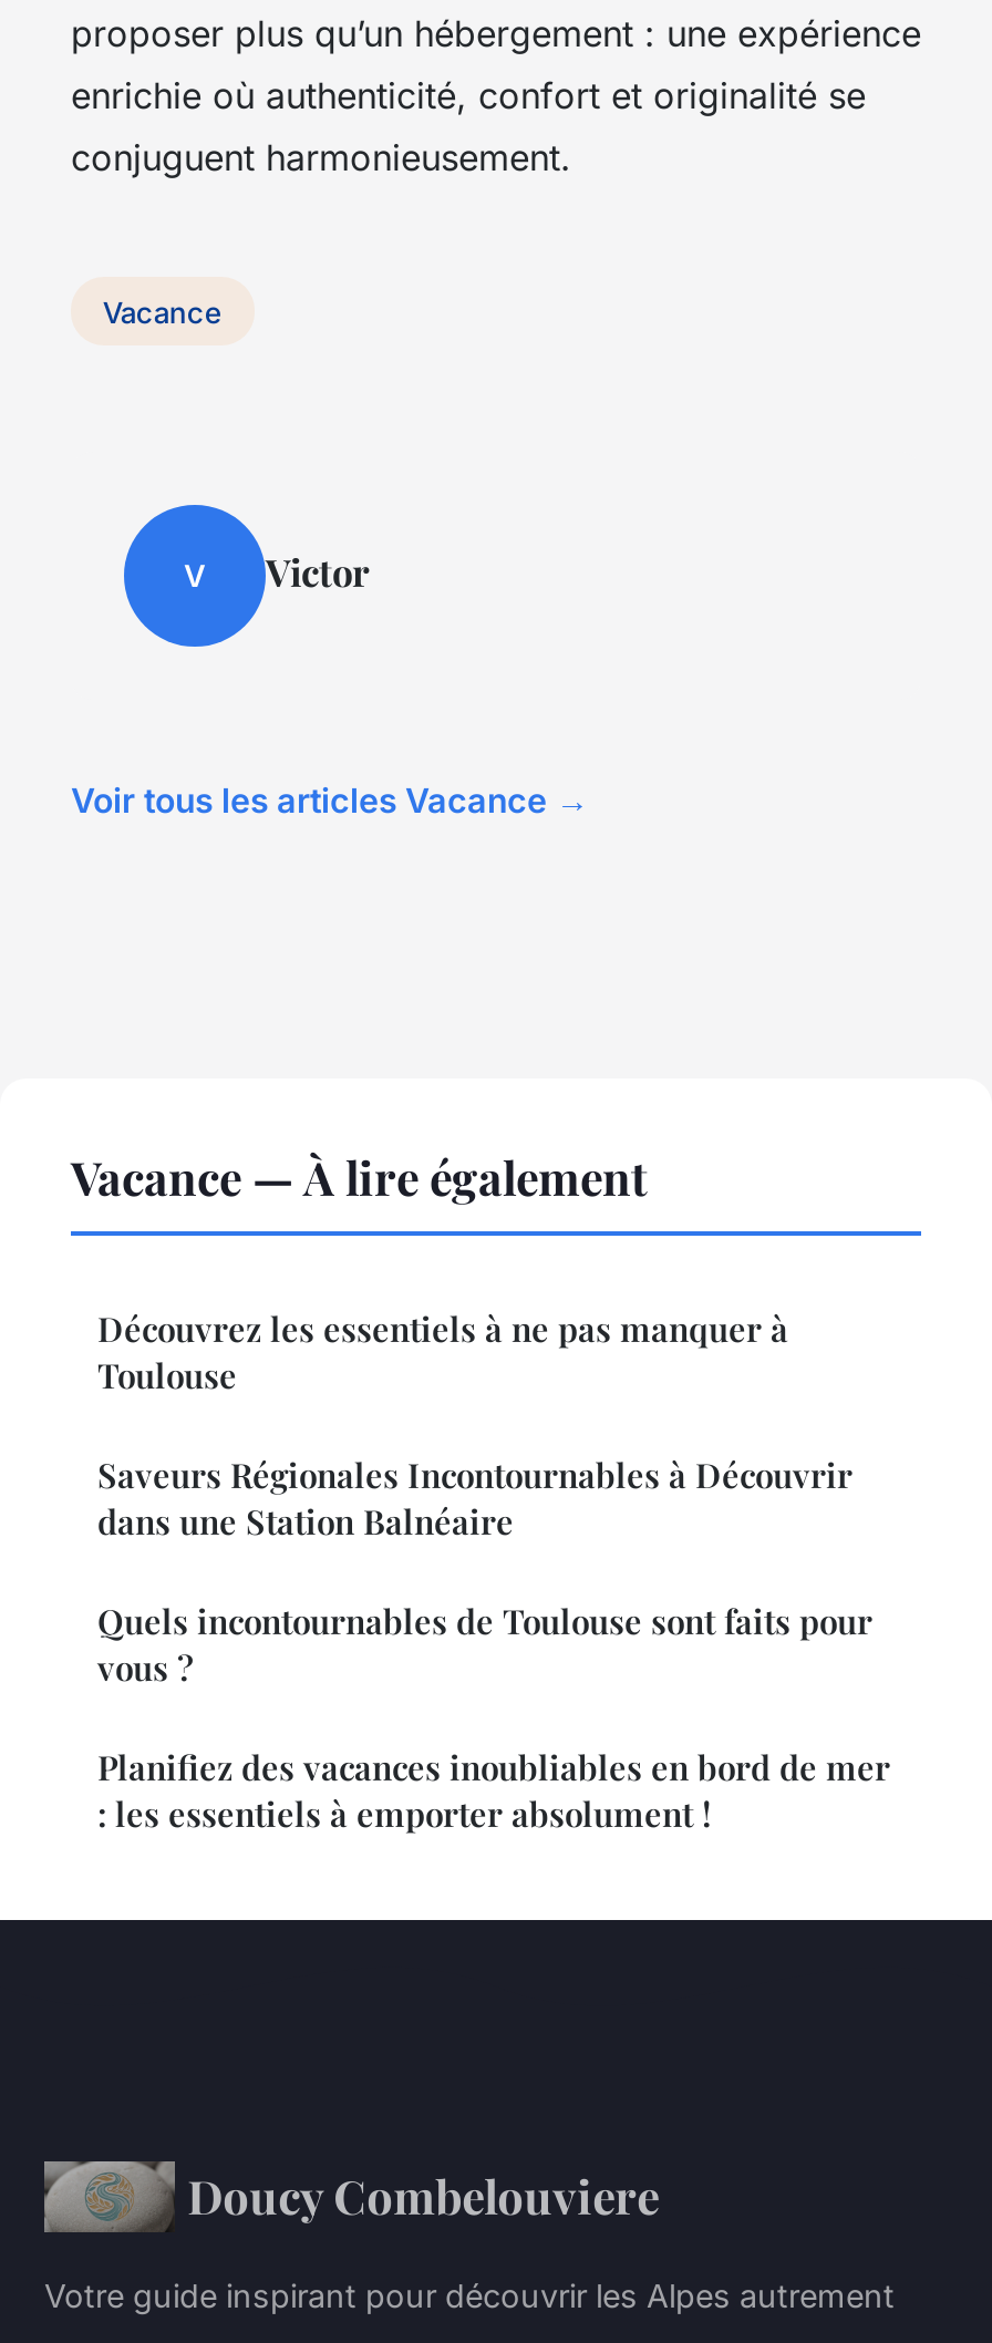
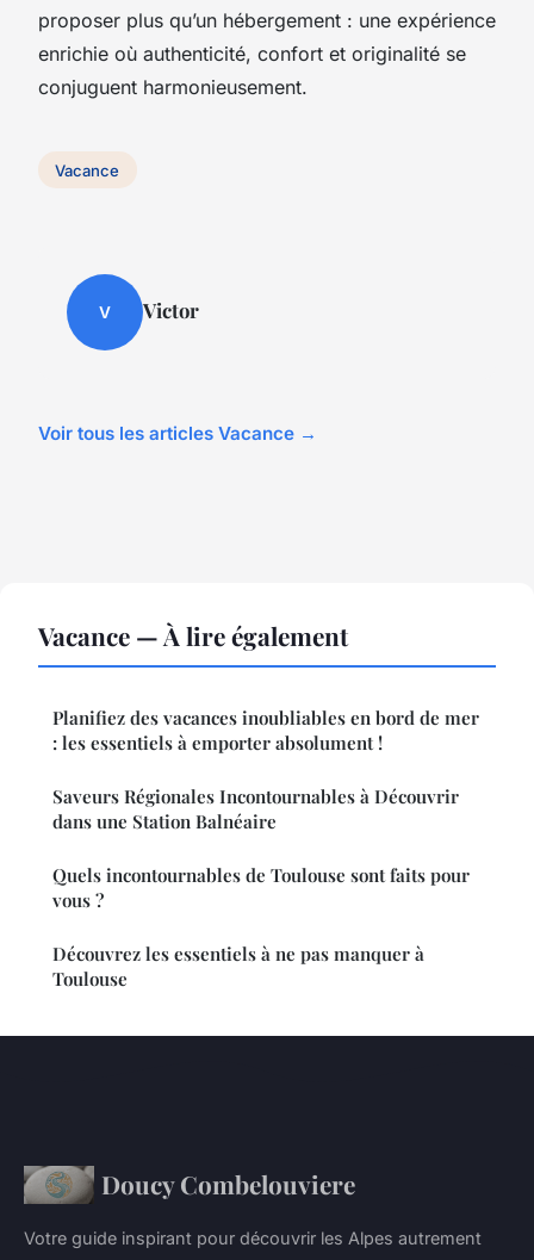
moved down: Découvrez les essentiels à ne pas manquer à | Toulouse

moved up: Planifiez des vacances inoubliables en bord de mer | : les essentiels à emporter absolument !
